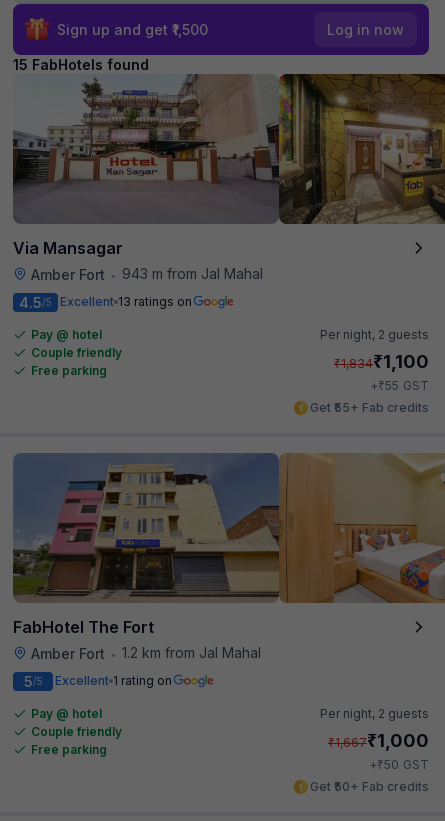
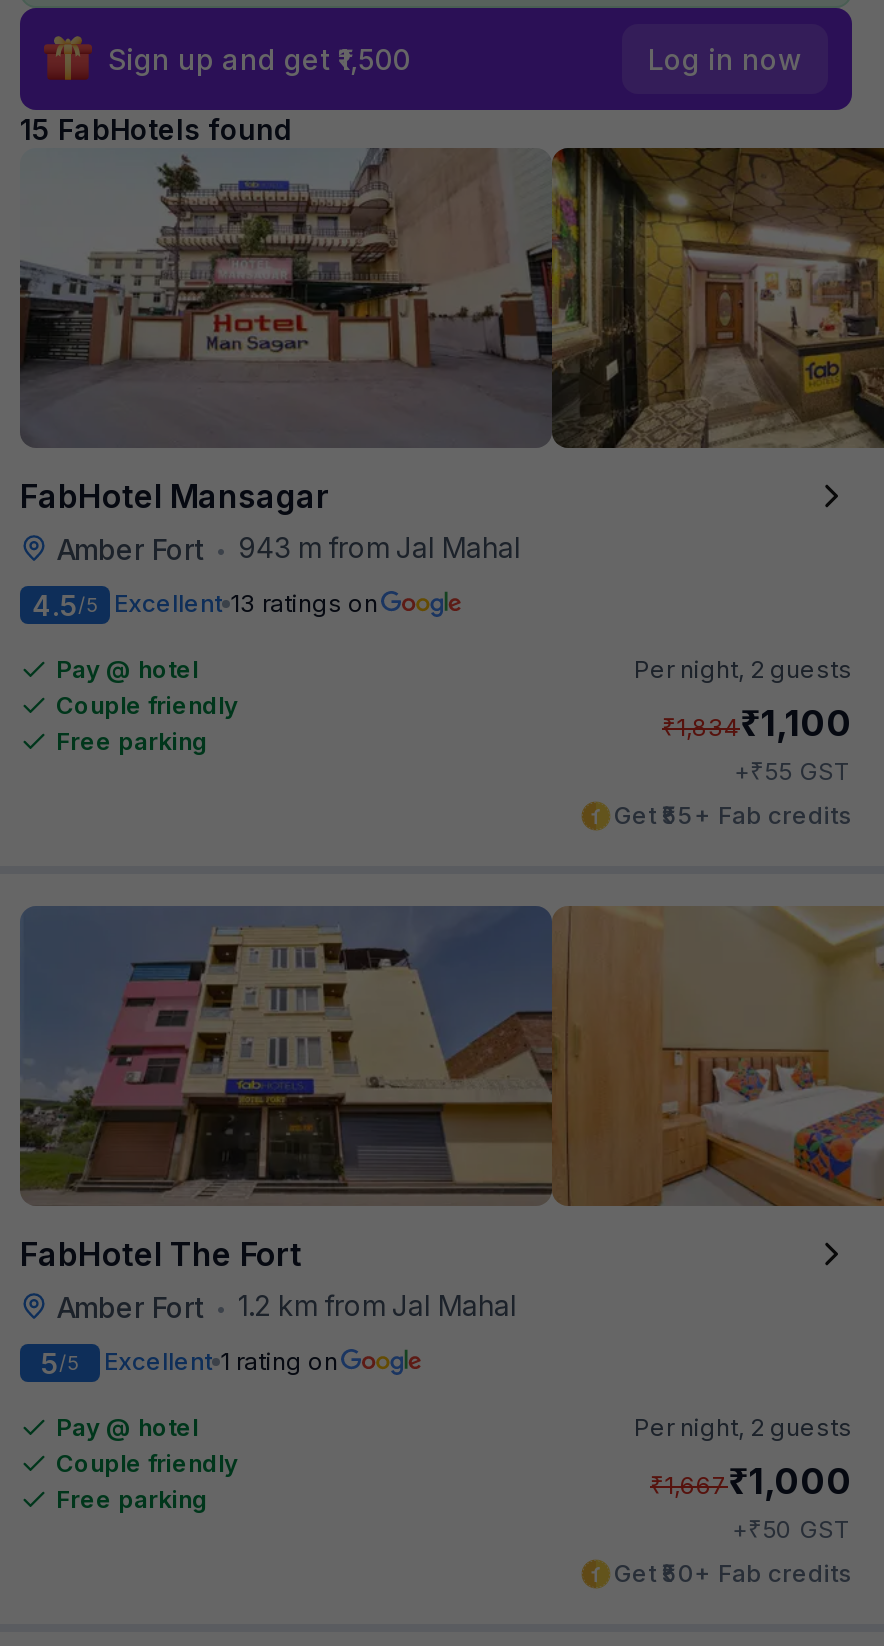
- Via Mansagar
+ FabHotel Mansagar
